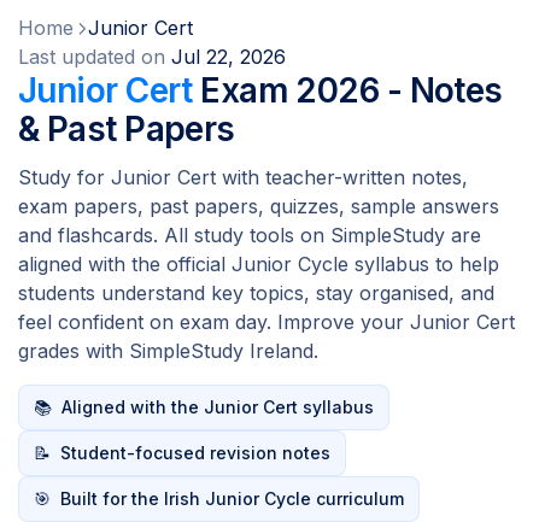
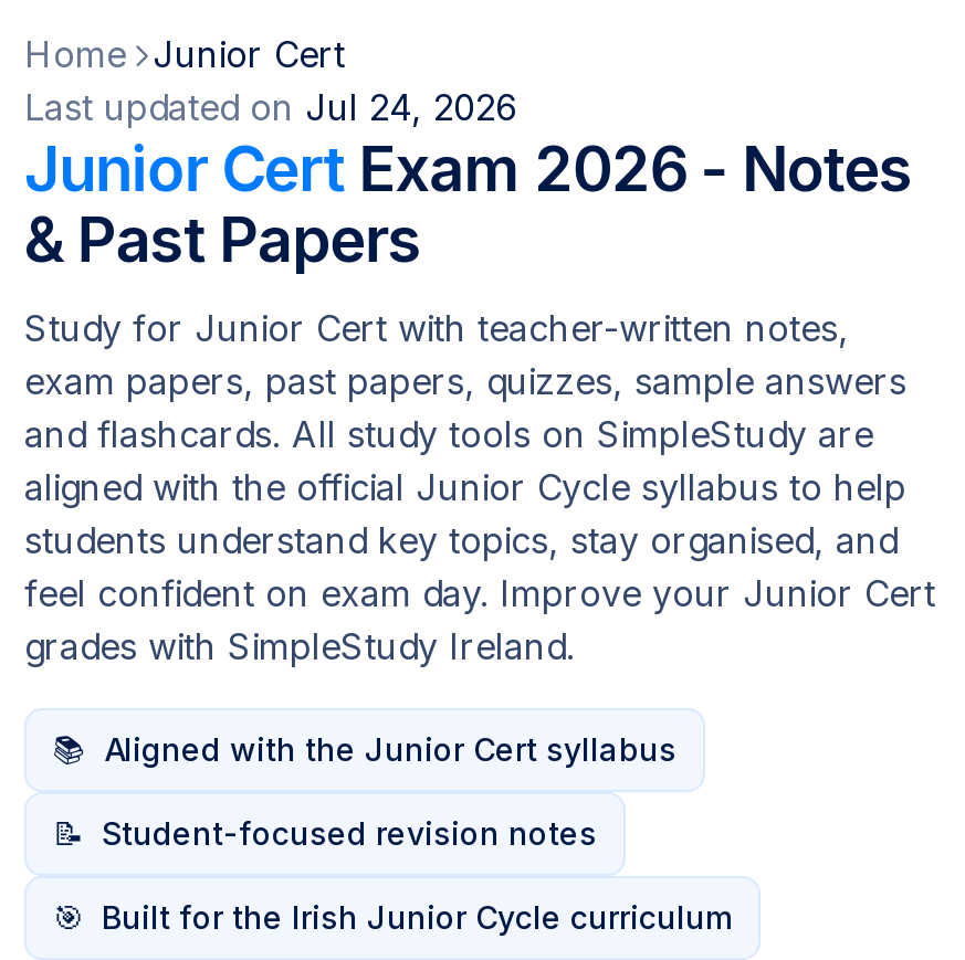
- Last updated on Jul 22, 2026
+ Last updated on Jul 24, 2026
